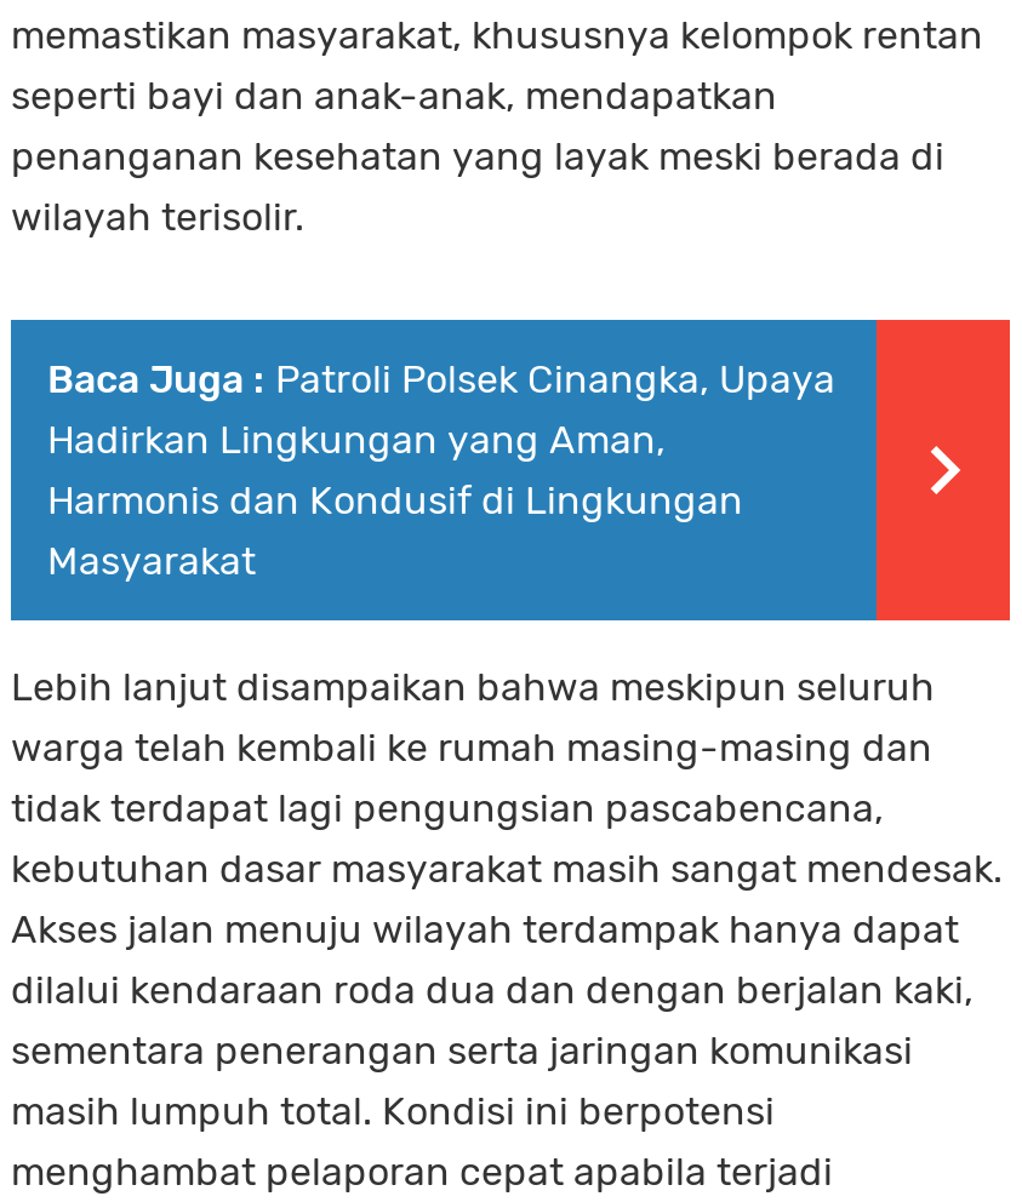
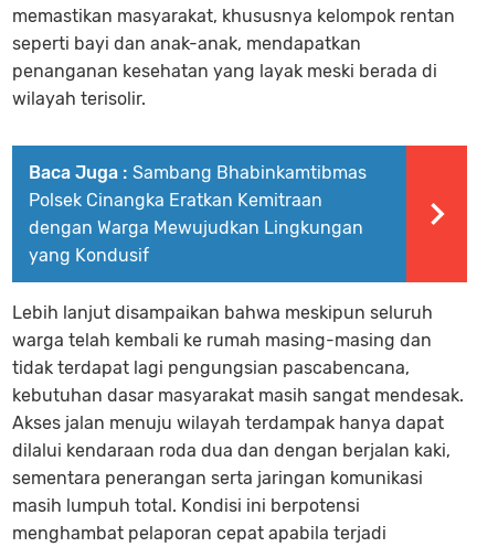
- Baca Juga : Patroli Polsek Cinangka, Upaya
- Hadirkan Lingkungan yang Aman,
- Harmonis dan Kondusif di Lingkungan
- Masyarakat
+ Baca Juga : Sambang Bhabinkamtibmas
+ Polsek Cinangka Eratkan Kemitraan
+ dengan Warga Mewujudkan Lingkungan
+ yang Kondusif
